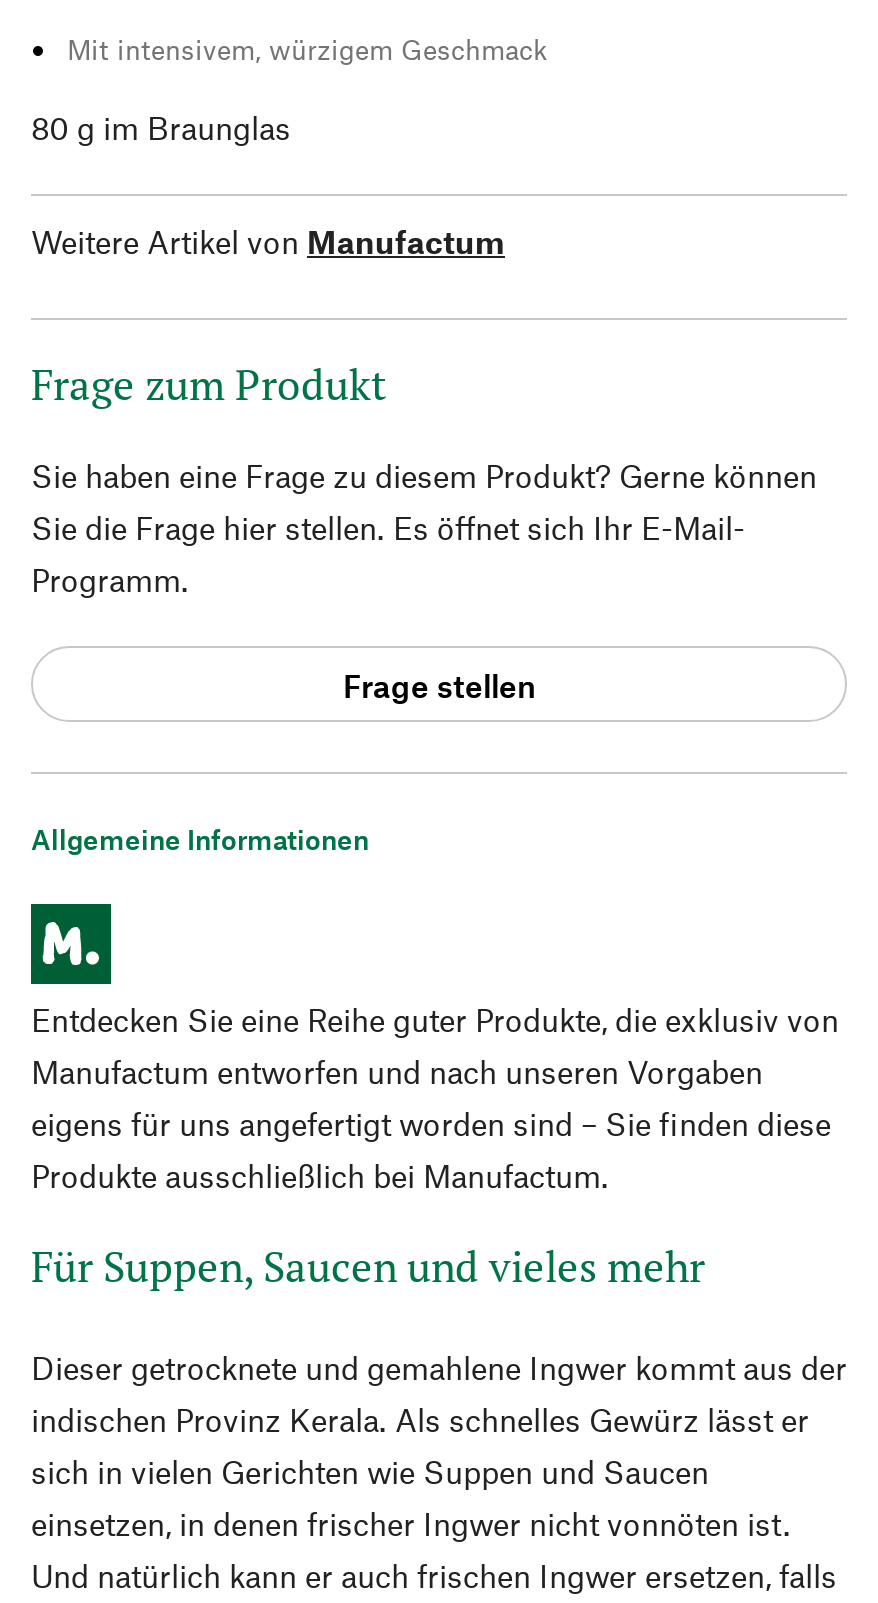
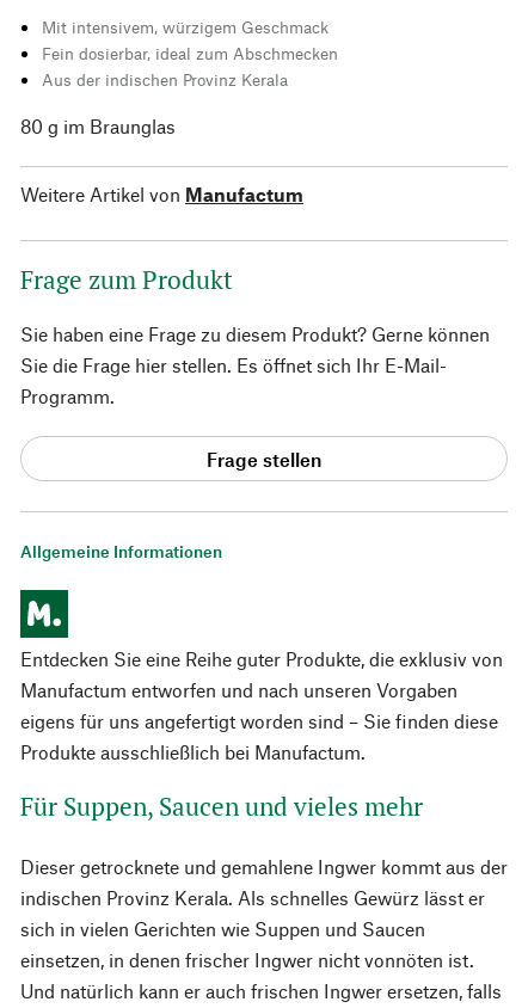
+ Fein dosierbar, ideal zum Abschmecken
+ Aus der indischen Provinz Kerala
